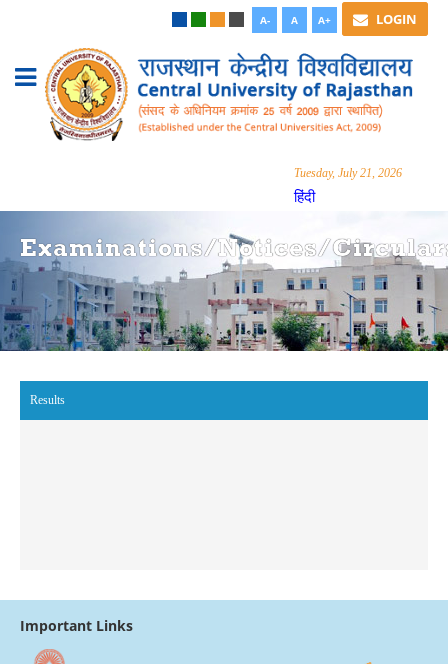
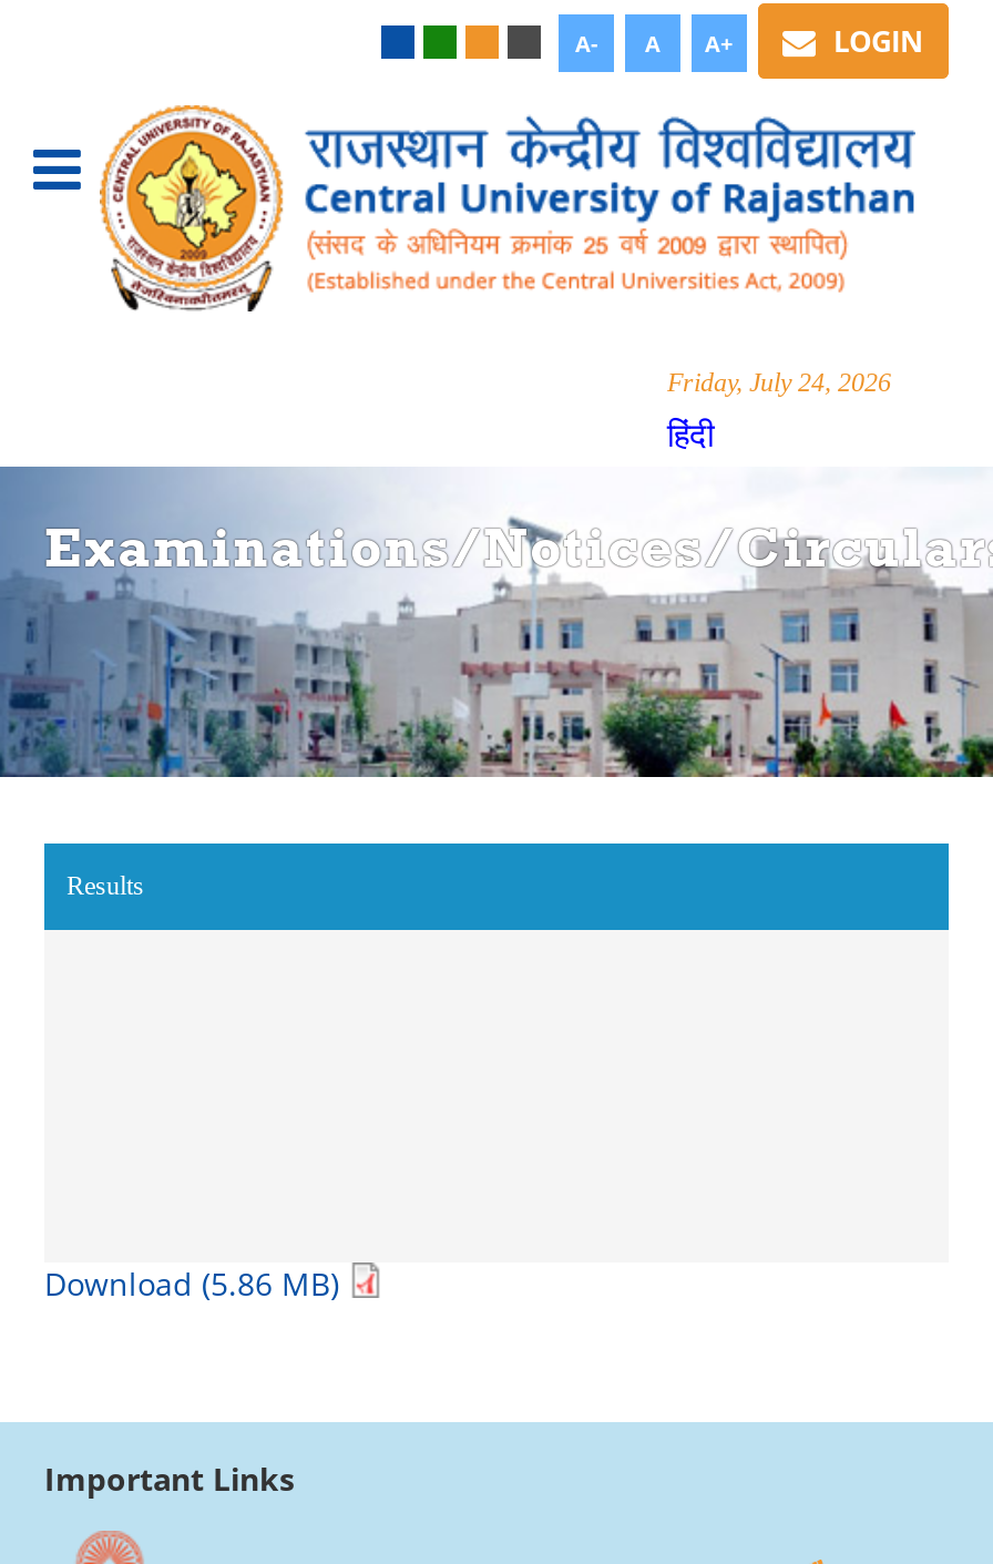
- Tuesday, July 21, 2026
+ Friday, July 24, 2026

+ Download (5.86 MB)
